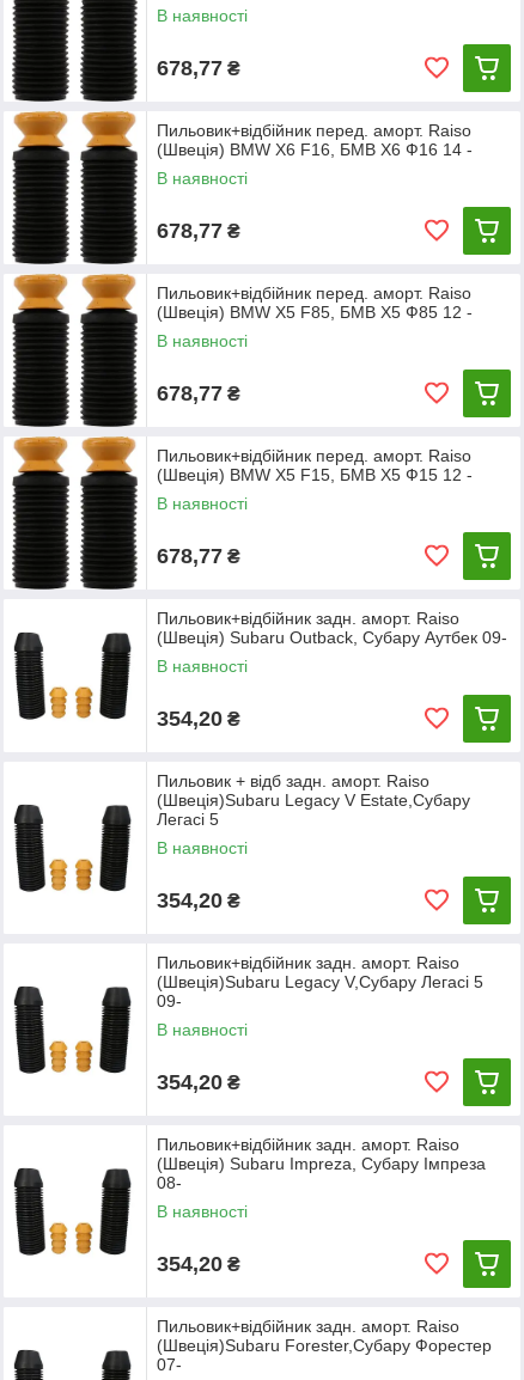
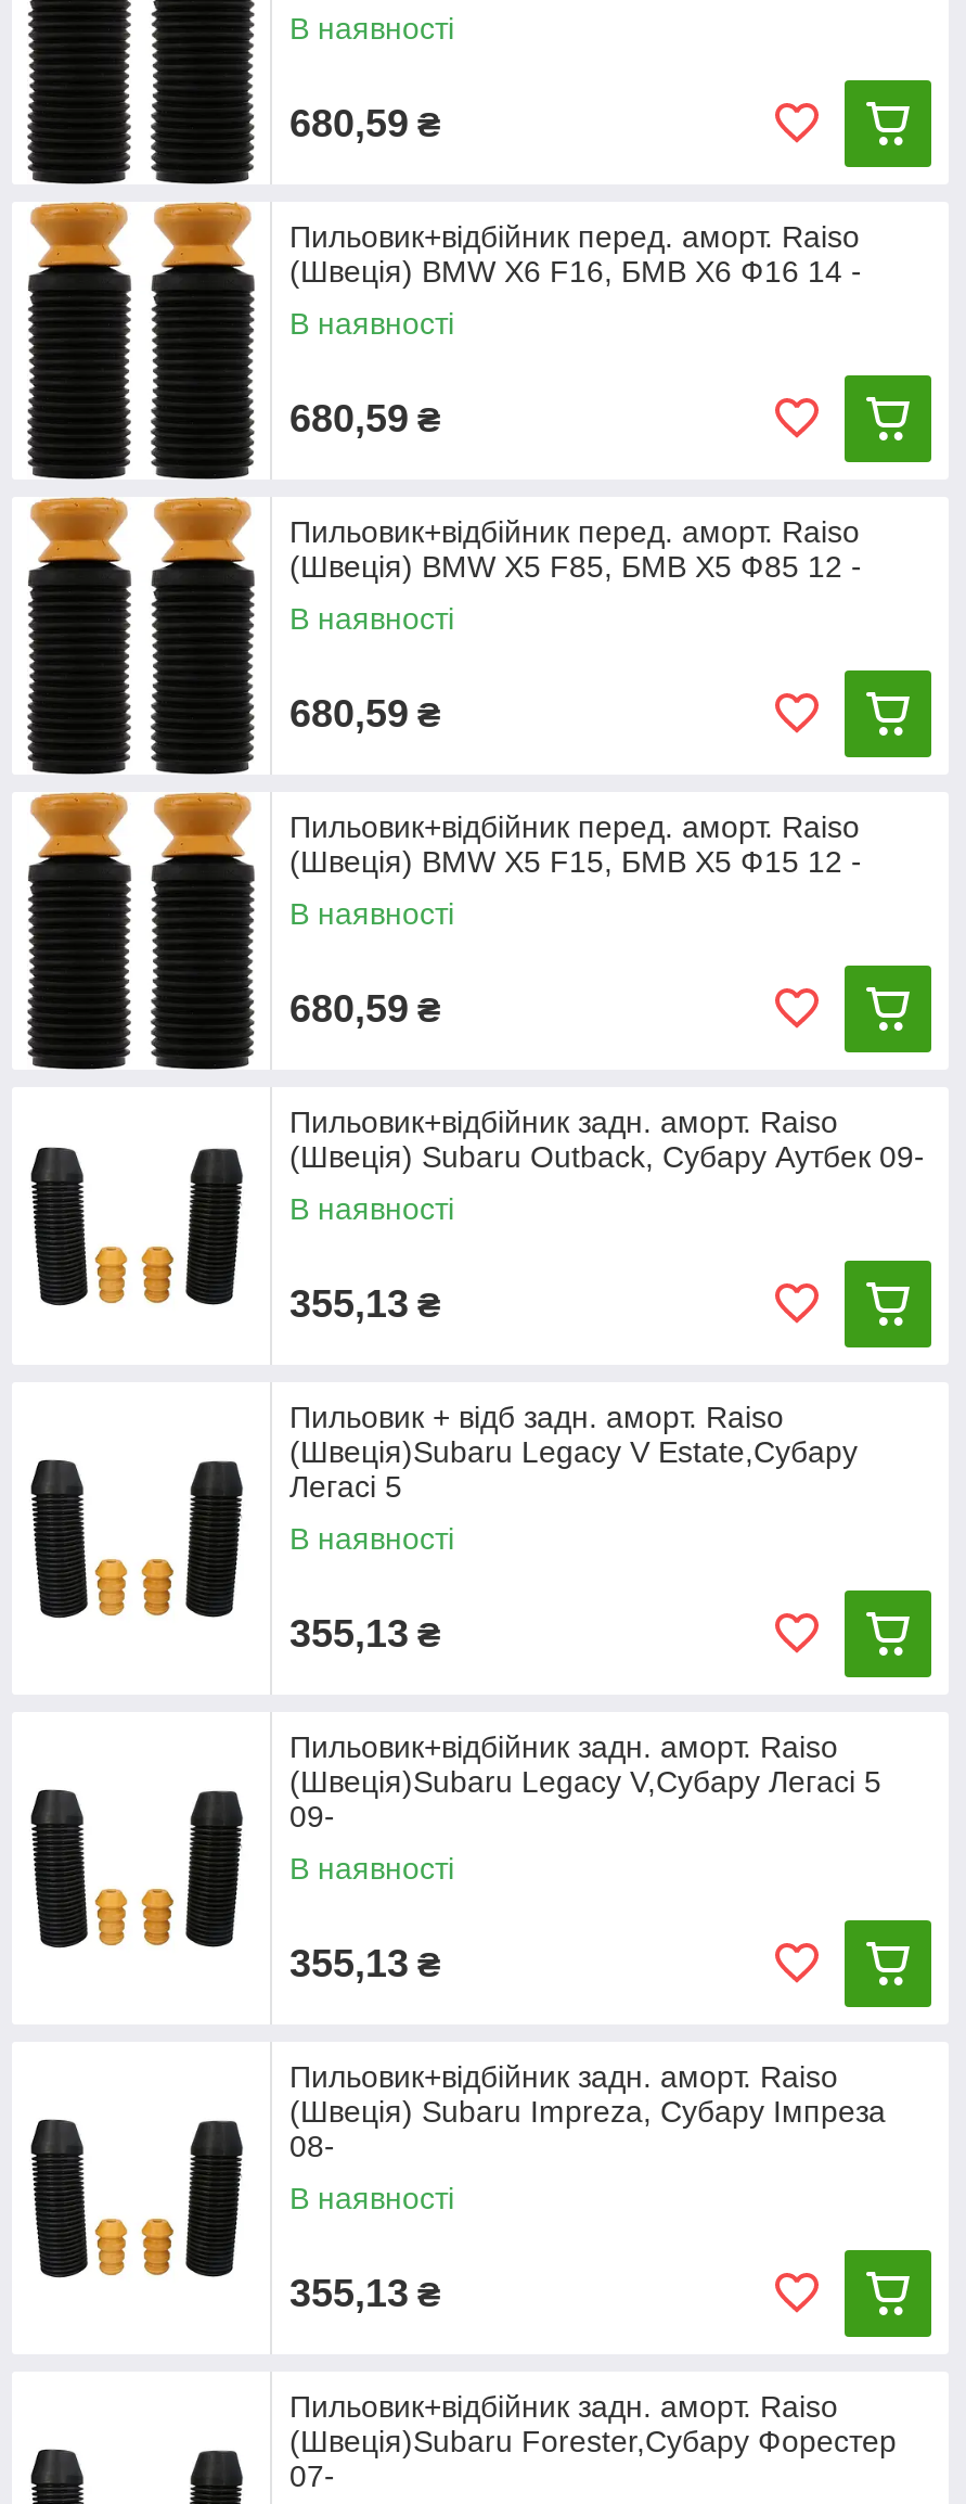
- 678,77 ₴
+ 680,59 ₴

- 678,77 ₴
+ 680,59 ₴

- 678,77 ₴
+ 680,59 ₴

- 678,77 ₴
+ 680,59 ₴

- 354,20 ₴
+ 355,13 ₴

- 354,20 ₴
+ 355,13 ₴

- 354,20 ₴
+ 355,13 ₴

- 354,20 ₴
+ 355,13 ₴
